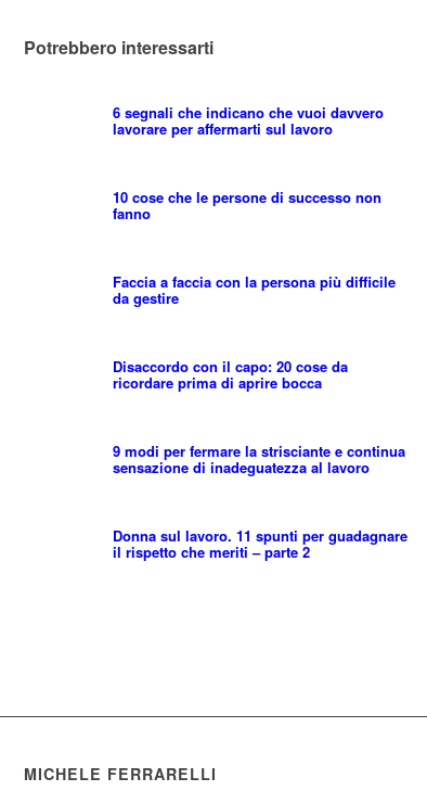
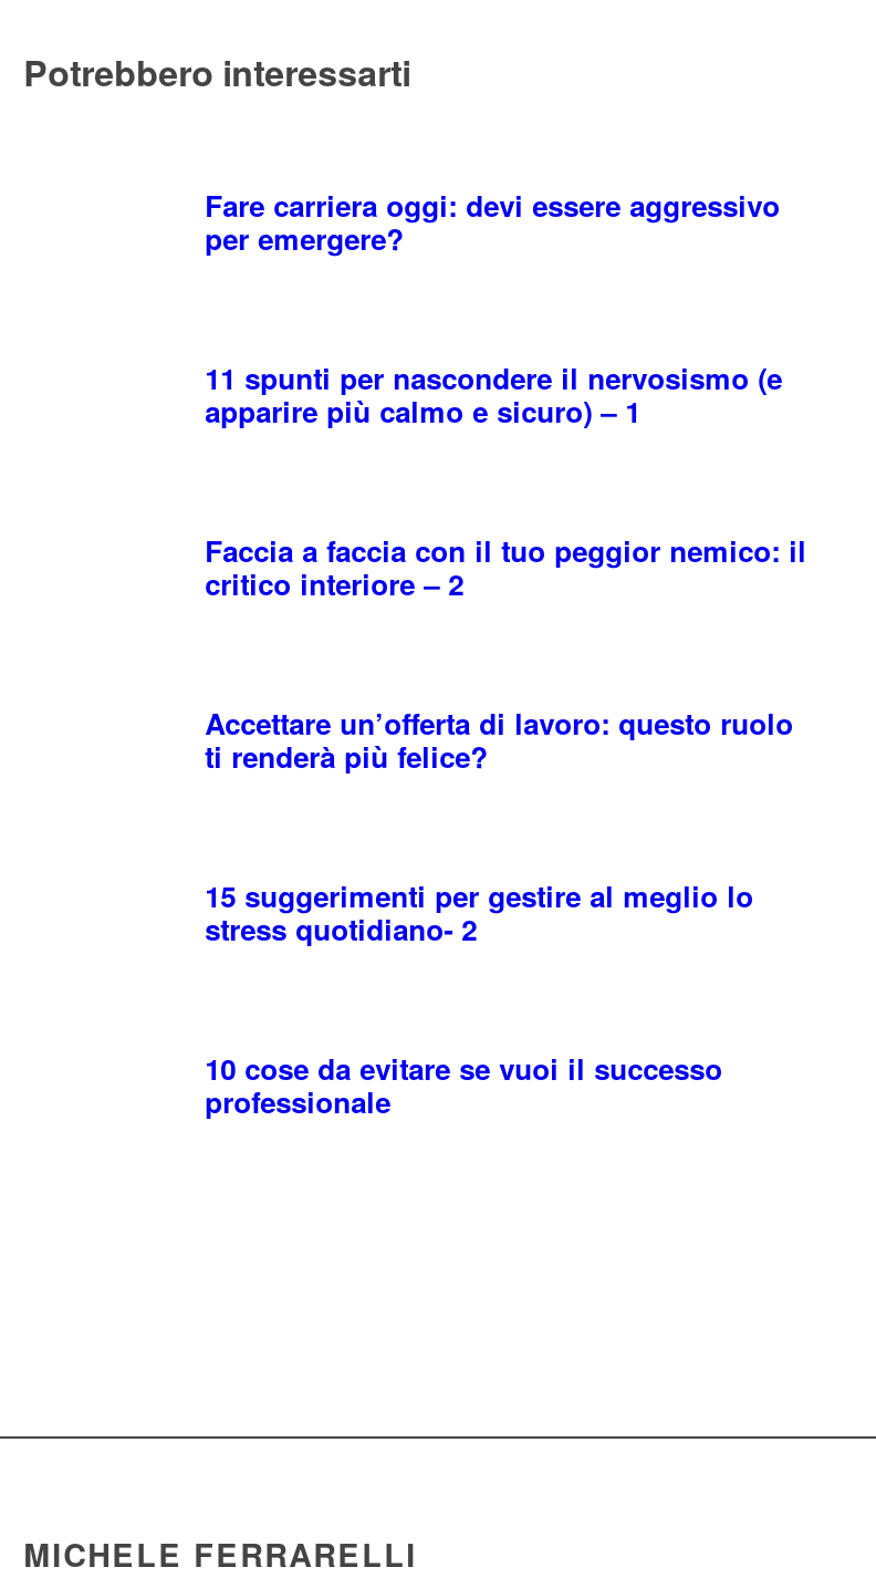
- 6 segnali che indicano che vuoi davvero
- lavorare per affermarti sul lavoro
+ Fare carriera oggi: devi essere aggressivo
+ per emergere?

- 10 cose che le persone di successo non
- fanno
+ 11 spunti per nascondere il nervosismo (e
+ apparire più calmo e sicuro) – 1

- Faccia a faccia con la persona più difficile
- da gestire
+ Faccia a faccia con il tuo peggior nemico: il
+ critico interiore – 2

- Disaccordo con il capo: 20 cose da
- ricordare prima di aprire bocca
+ Accettare un’offerta di lavoro: questo ruolo
+ ti renderà più felice?

- 9 modi per fermare la strisciante e continua
- sensazione di inadeguatezza al lavoro
+ 15 suggerimenti per gestire al meglio lo
+ stress quotidiano- 2

- Donna sul lavoro. 11 spunti per guadagnare
- il rispetto che meriti – parte 2
+ 10 cose da evitare se vuoi il successo
+ professionale
